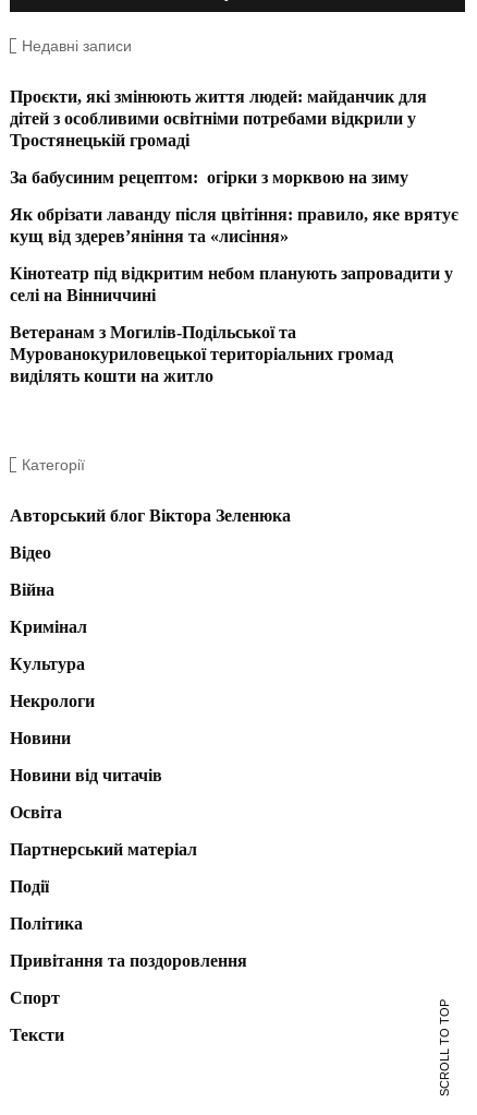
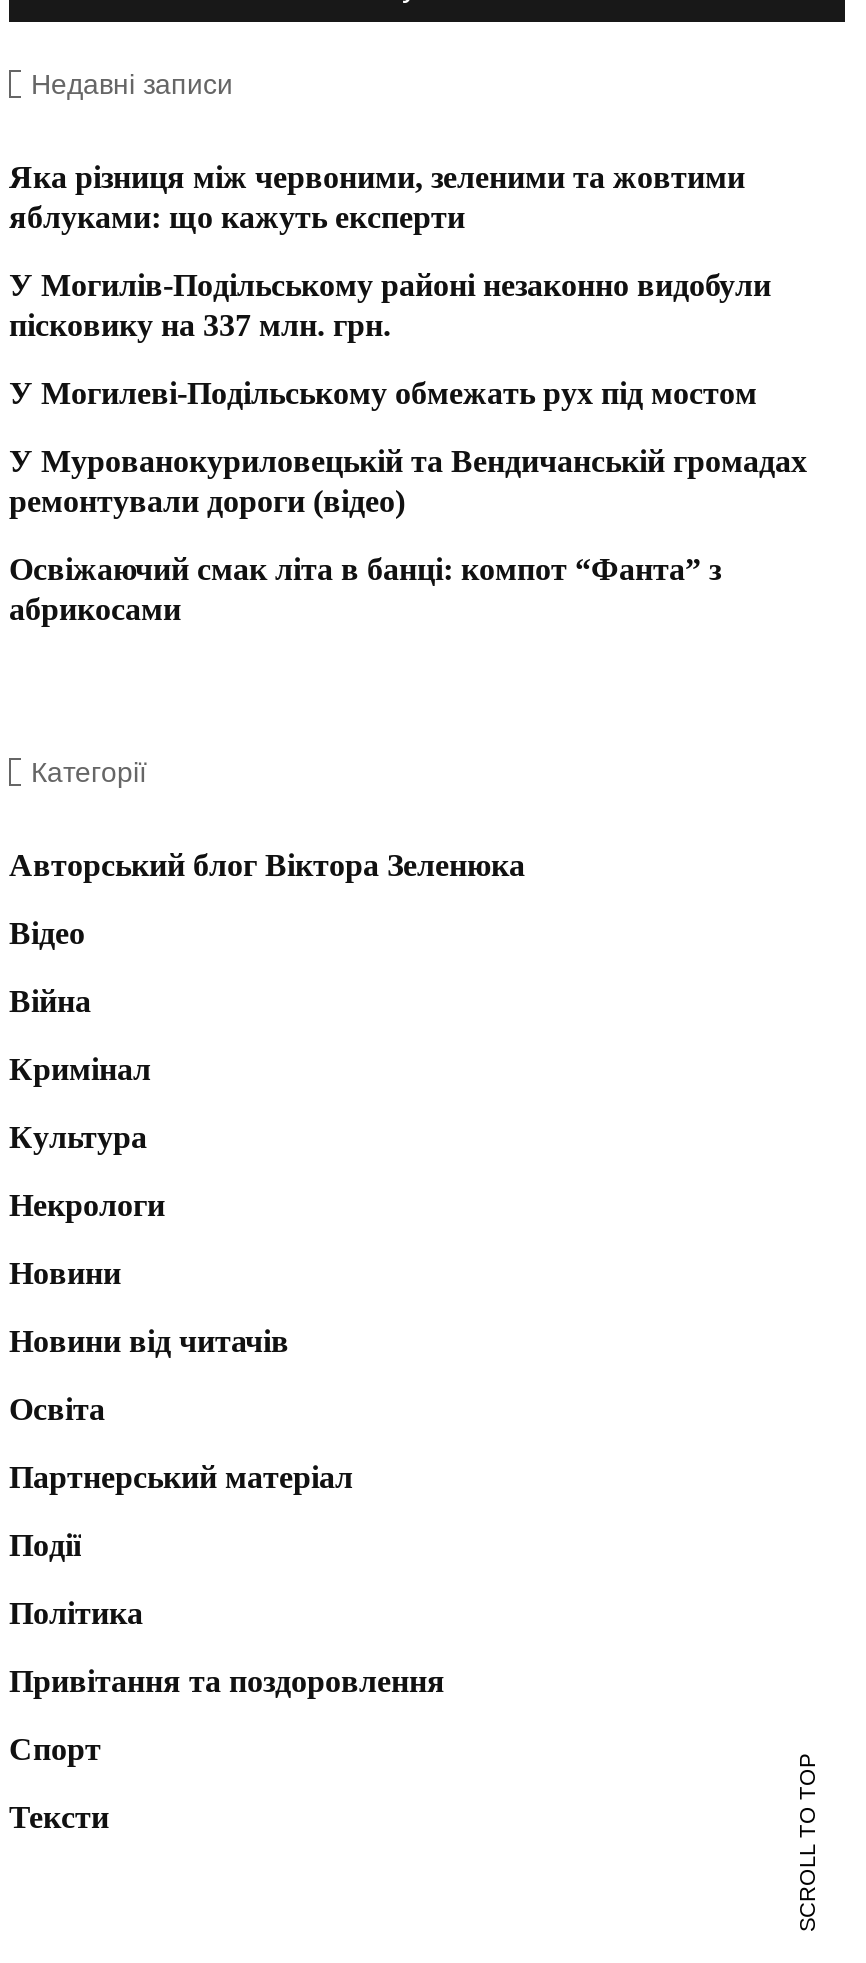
- Проєкти, які змінюють життя людей: майданчик для
- дітей з особливими освітніми потребами відкрили у
- Тростянецькій громаді
+ Яка різниця між червоними, зеленими та жовтими
+ яблуками: що кажуть експерти

- За бабусиним рецептом: огірки з морквою на зиму
+ У Могилів-Подільському районі незаконно видобули
+ пісковику на 337 млн. грн.

- Як обрізати лаванду після цвітіння: правило, яке врятує
- кущ від здерев’яніння та «лисіння»
+ У Могилеві-Подільському обмежать рух під мостом

- Кінотеатр під відкритим небом планують запровадити у
- селі на Вінниччині
+ У Мурованокуриловецькій та Вендичанській громадах
+ ремонтували дороги (відео)

- Ветеранам з Могилів-Подільської та
- Мурованокуриловецької територіальних громад
- виділять кошти на житло
+ Освіжаючий смак літа в банці: компот “Фанта” з
+ абрикосами
